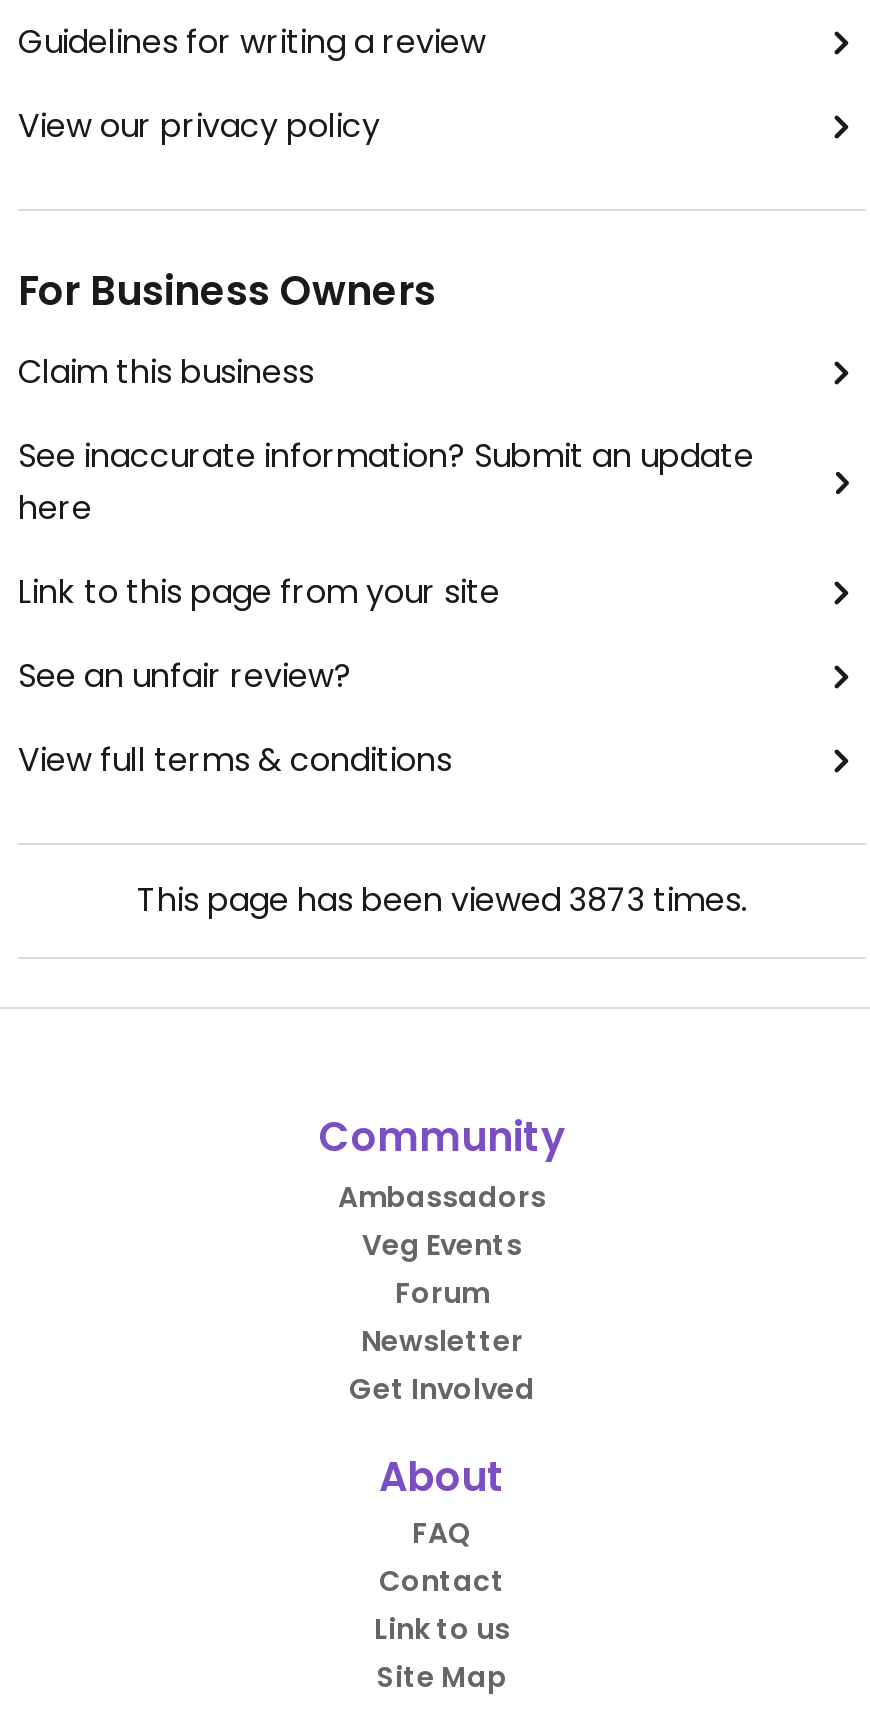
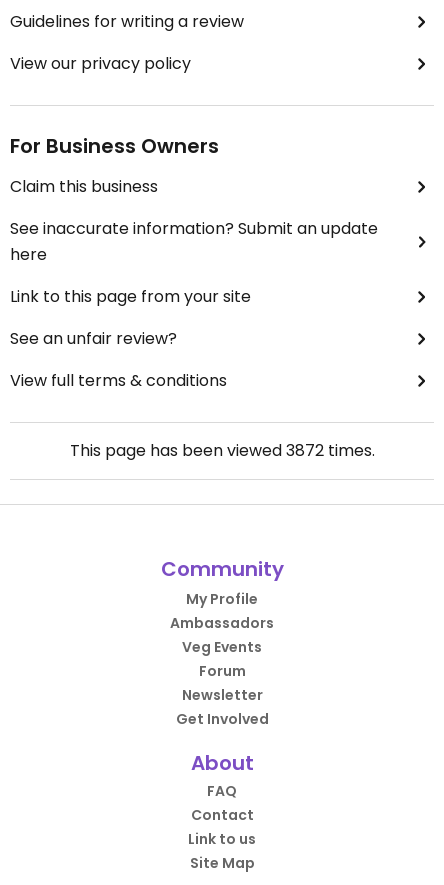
- This page has been viewed 3873 times.
+ This page has been viewed 3872 times.

+ My Profile
